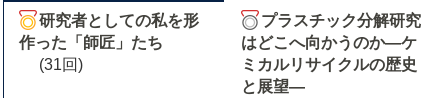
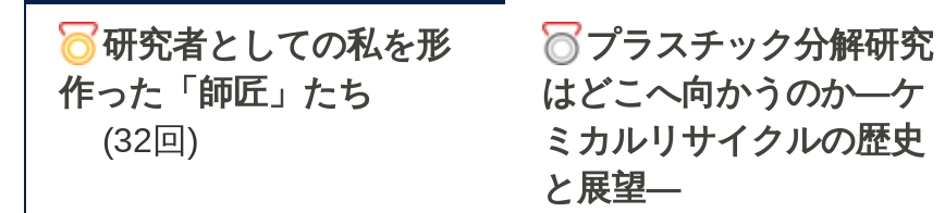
- (31回)
+ (32回)
